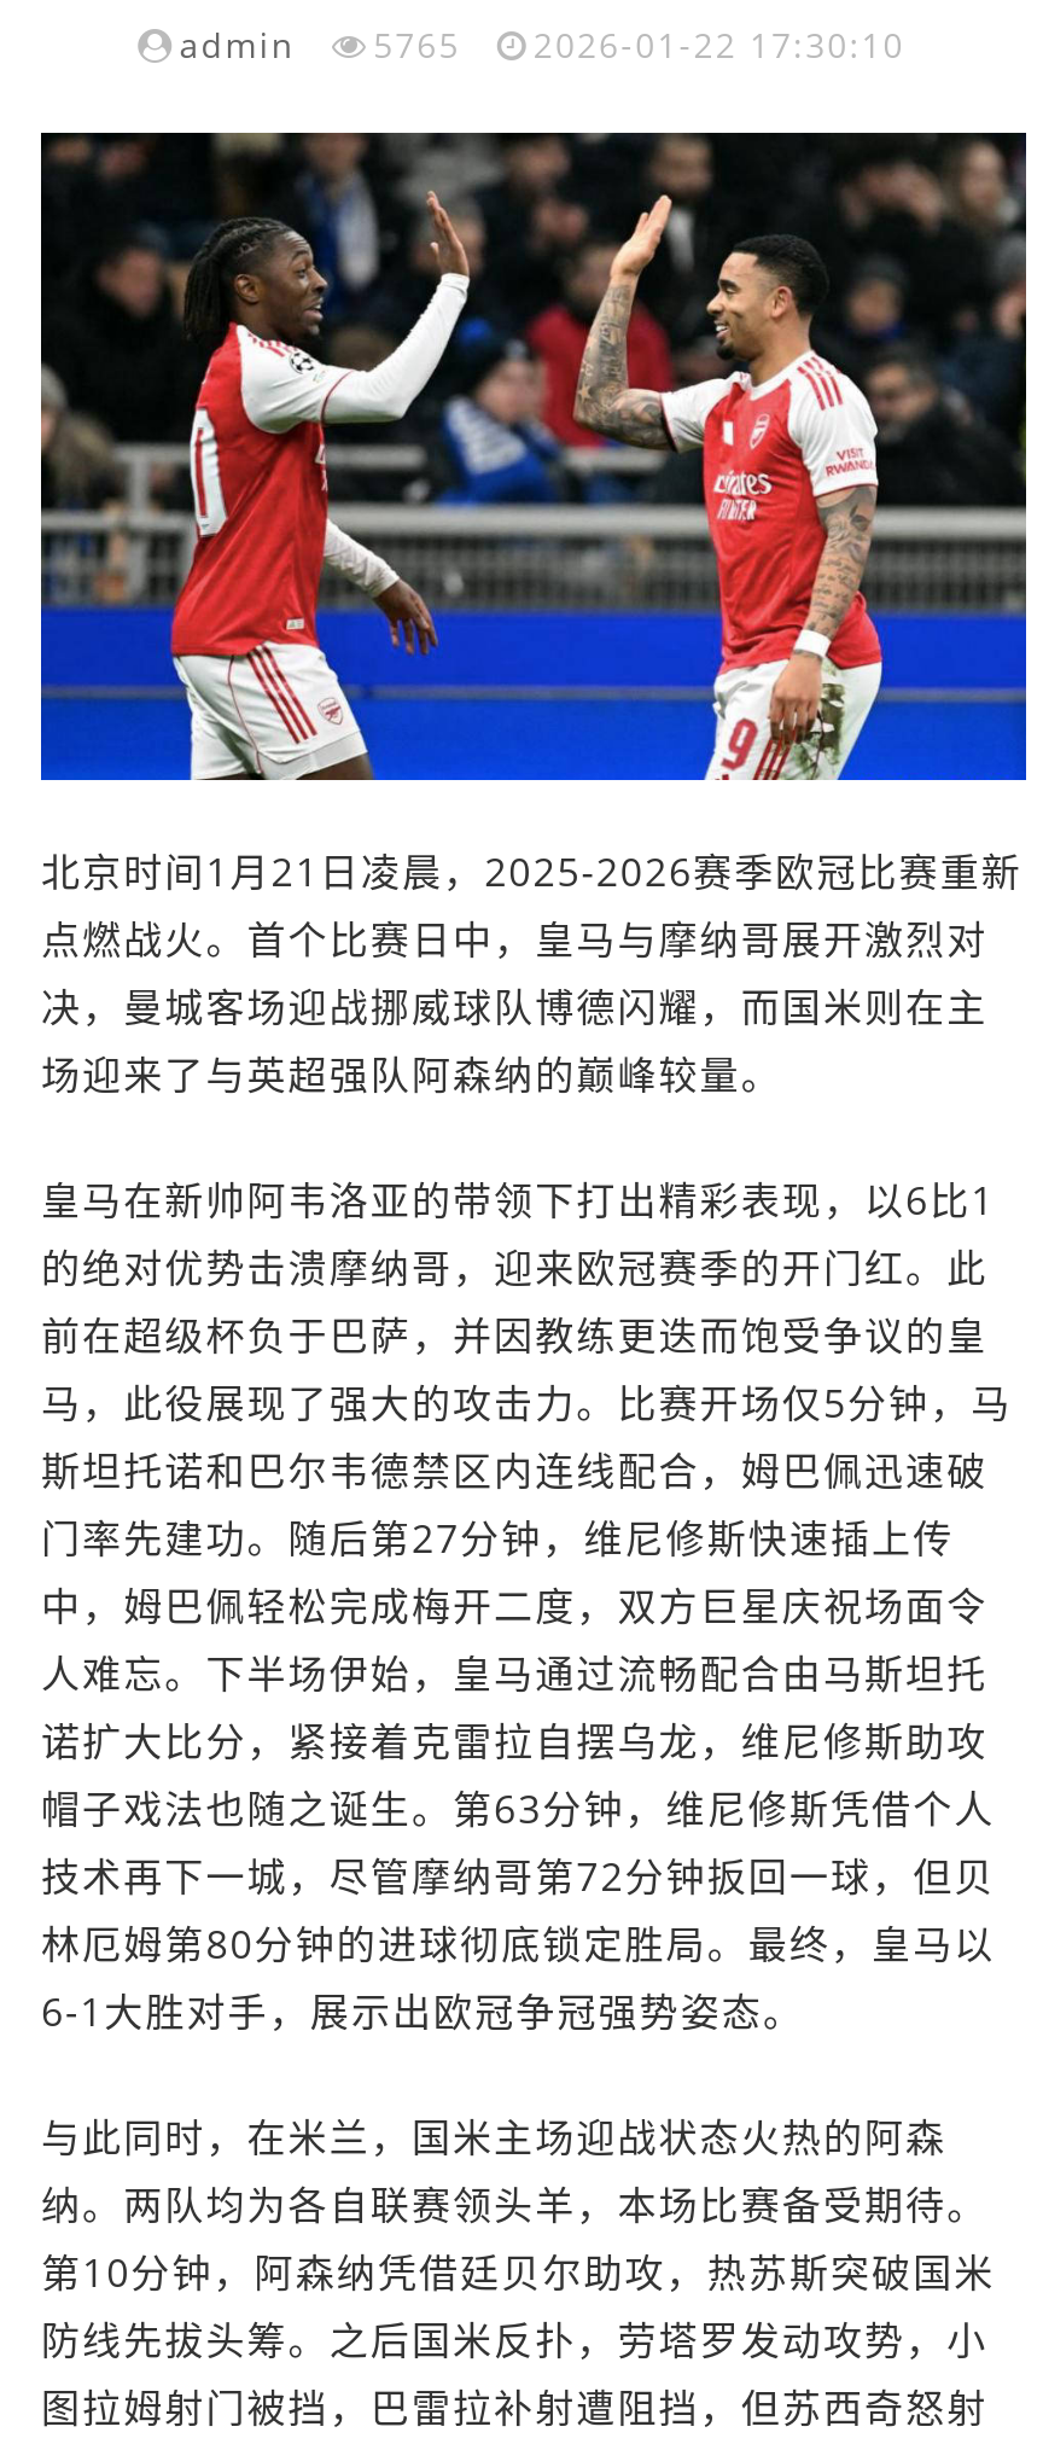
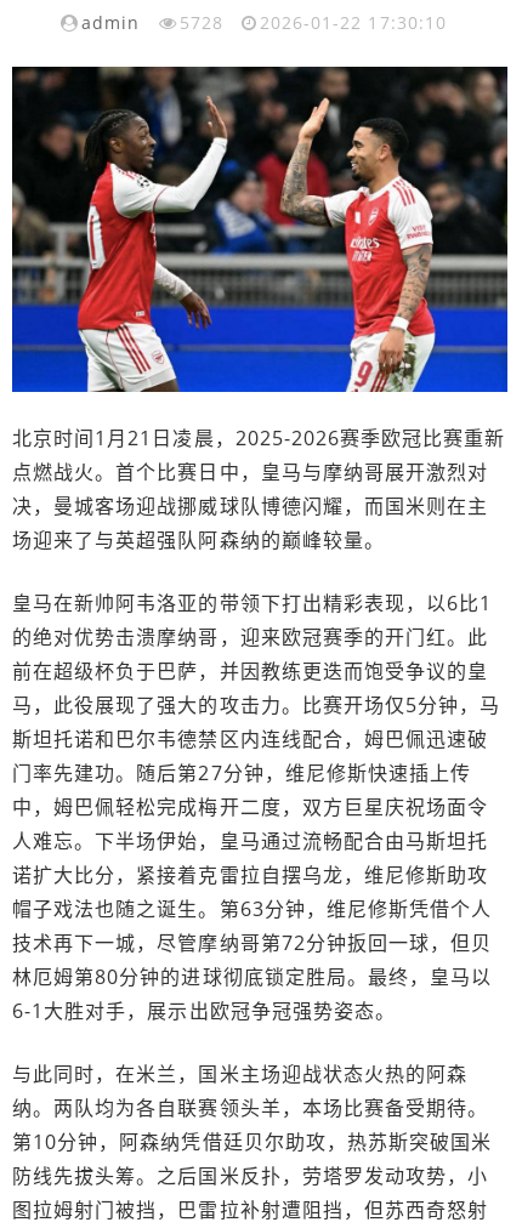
- admin 5765 2026-01-22 17:30:10
+ admin 5728 2026-01-22 17:30:10
